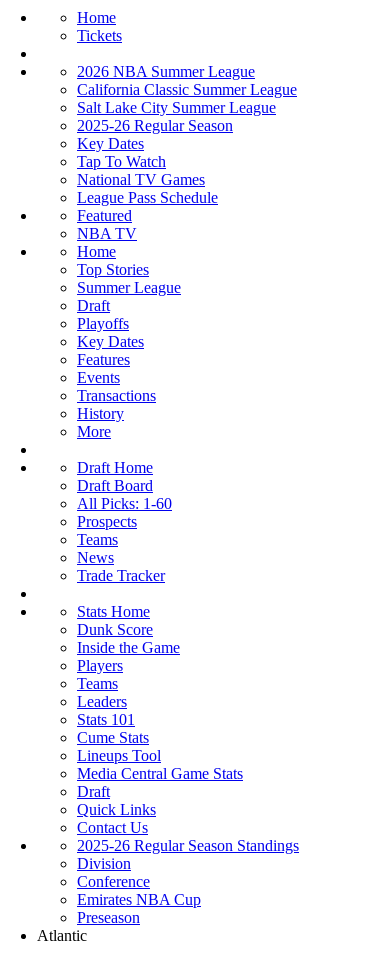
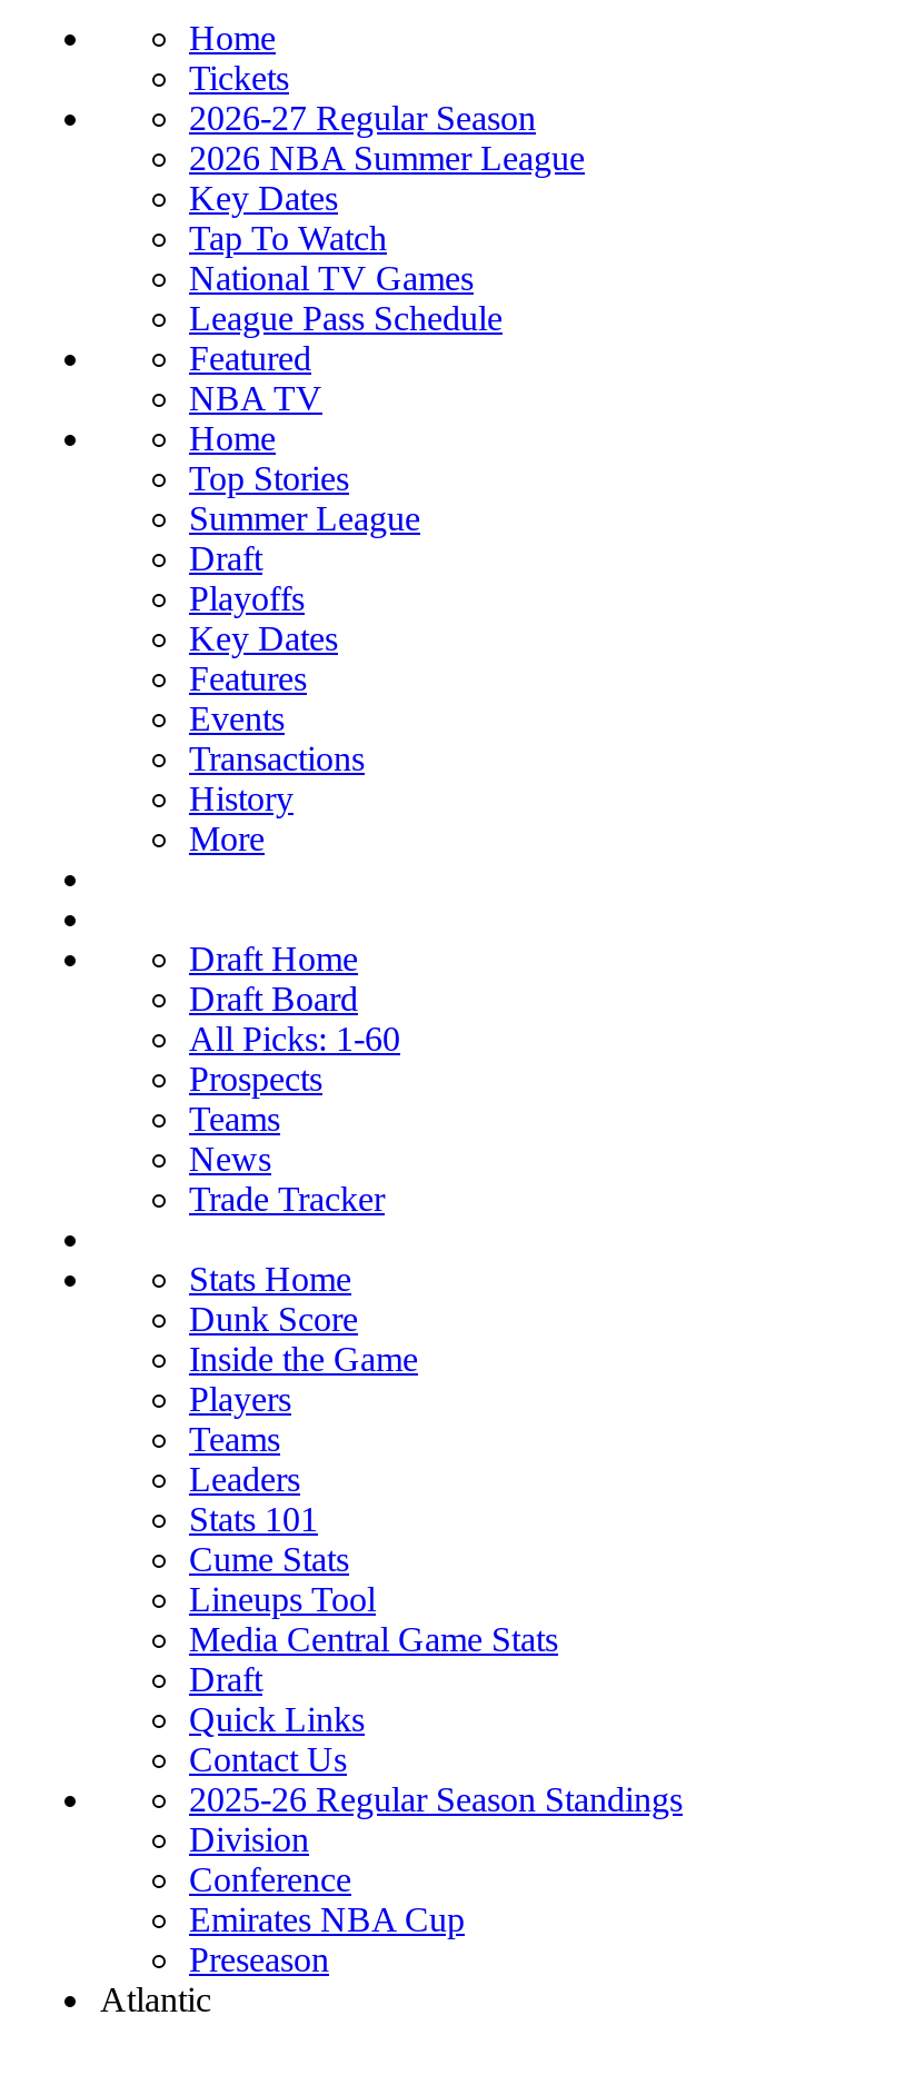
+ 2026-27 Regular Season

- California Classic Summer League
- Salt Lake City Summer League
- 2025-26 Regular Season

moved up: Key Dates | Tap To Watch | National TV Games | ... | History | More
